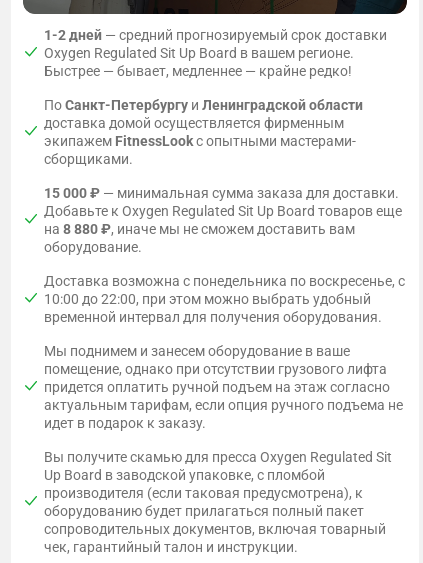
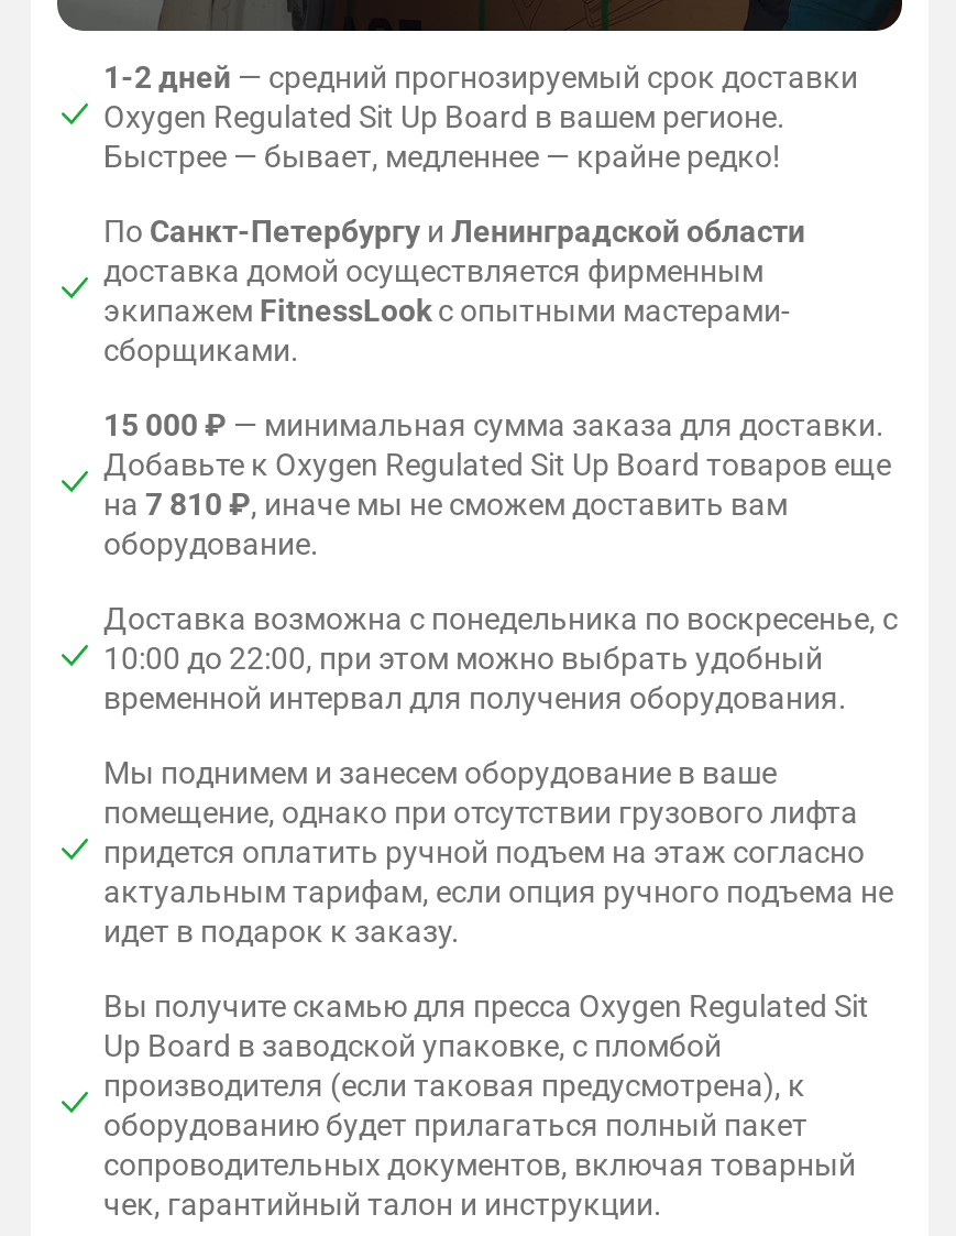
- на 8 880 ₽, иначе мы не сможем доставить вам
+ на 7 810 ₽, иначе мы не сможем доставить вам
